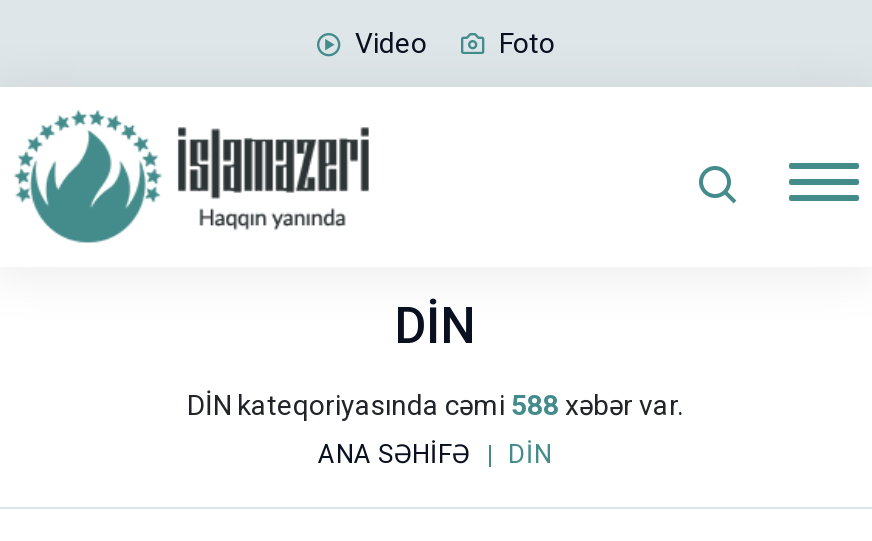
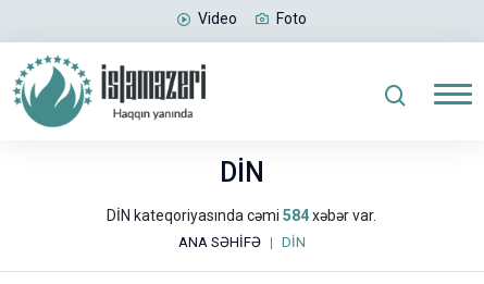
- DİN kateqoriyasında cəmi 588 xəbər var.
+ DİN kateqoriyasında cəmi 584 xəbər var.
